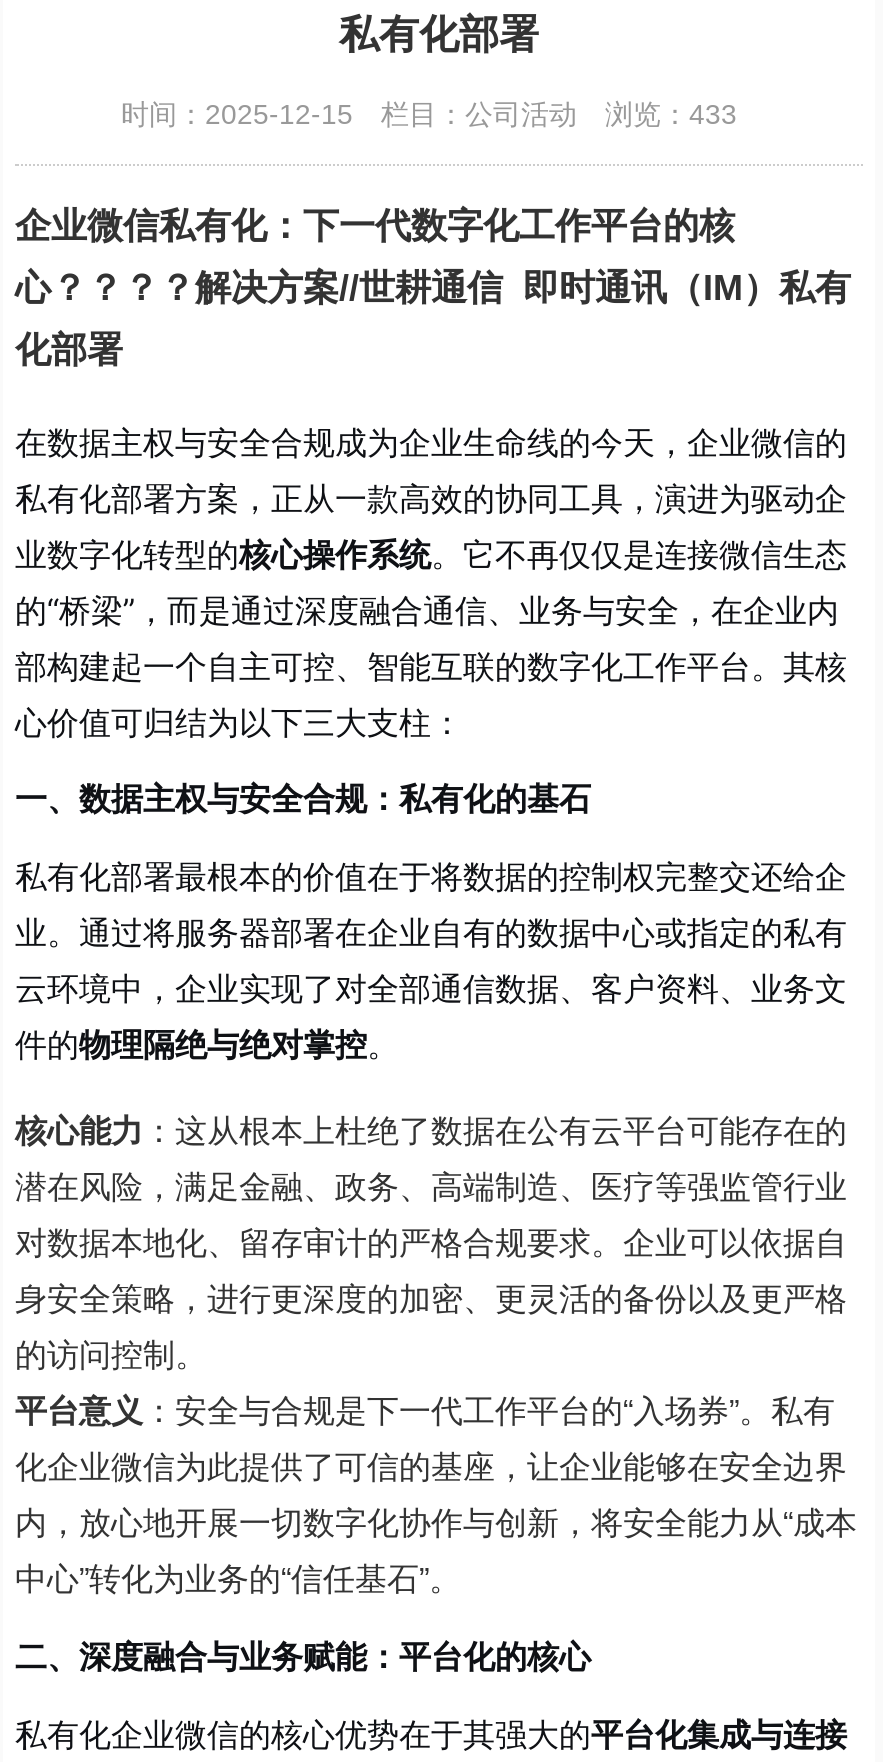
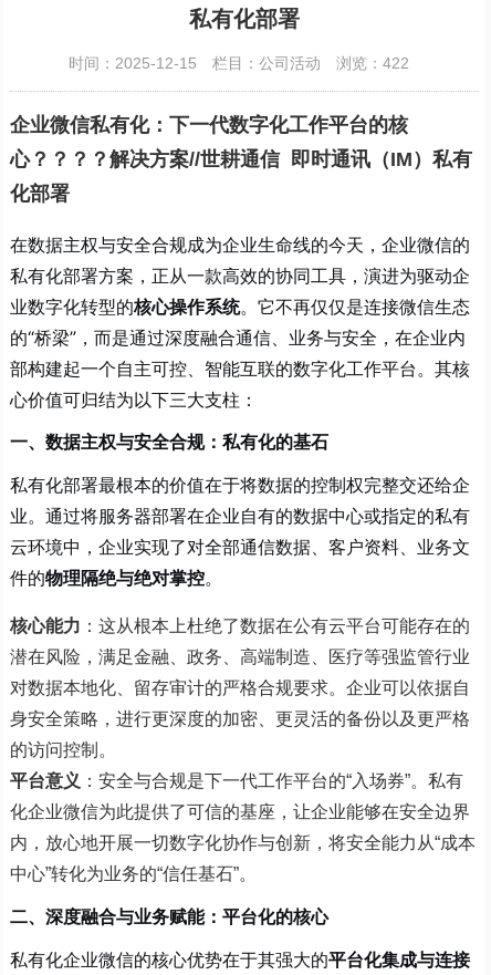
- 时间：2025-12-15 栏目：公司活动 浏览：433
+ 时间：2025-12-15 栏目：公司活动 浏览：422
